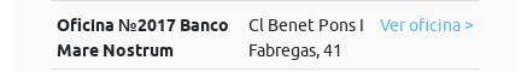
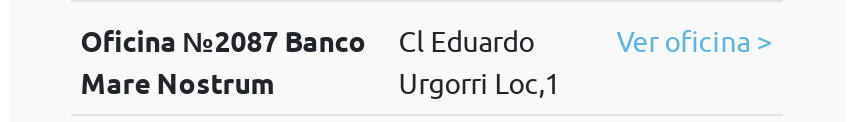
- Oficina №2017 Banco
+ Oficina №2087 Banco

- Cl Benet Pons I
- Fabregas, 41
+ Cl Eduardo
+ Urgorri Loc,1
